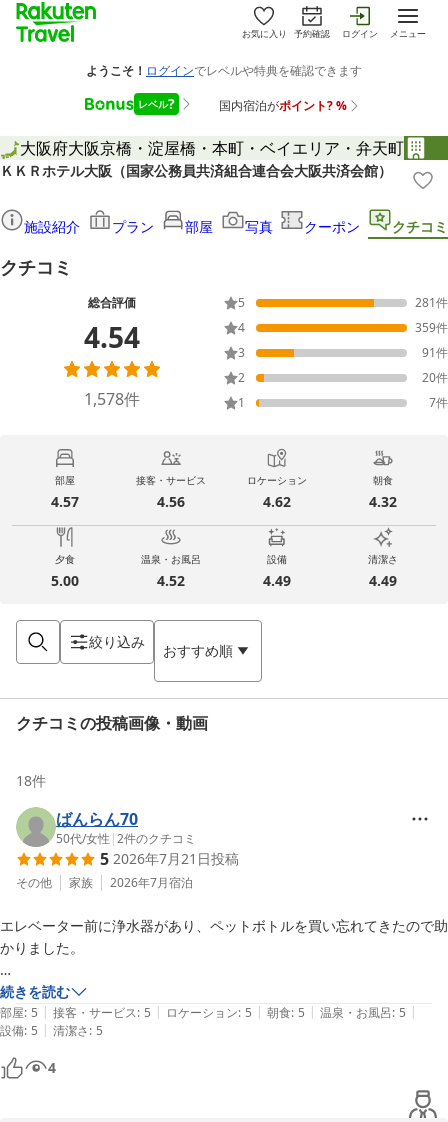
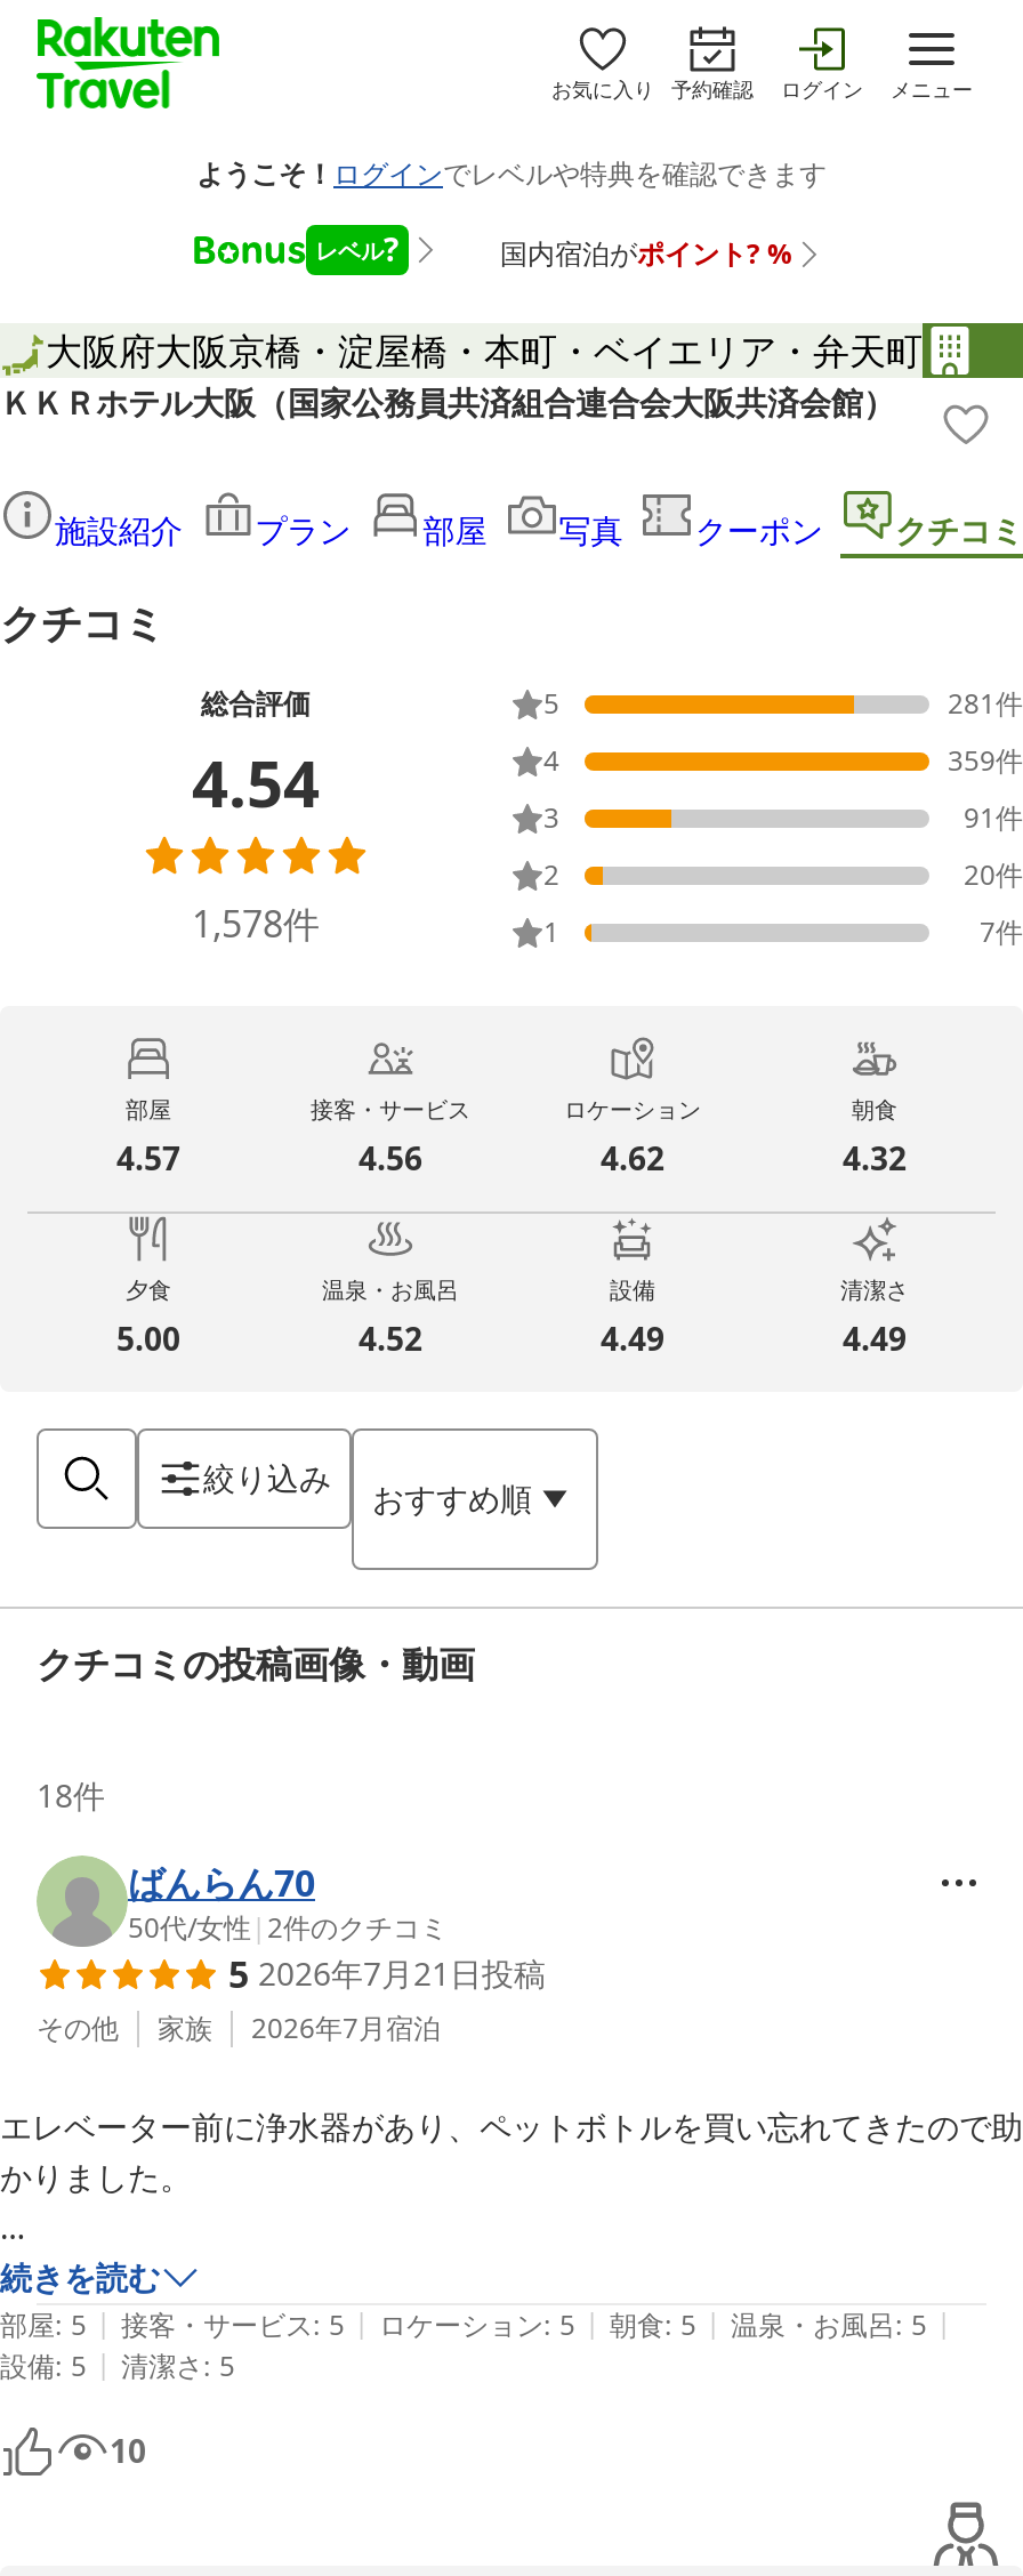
- 4
+ 10
